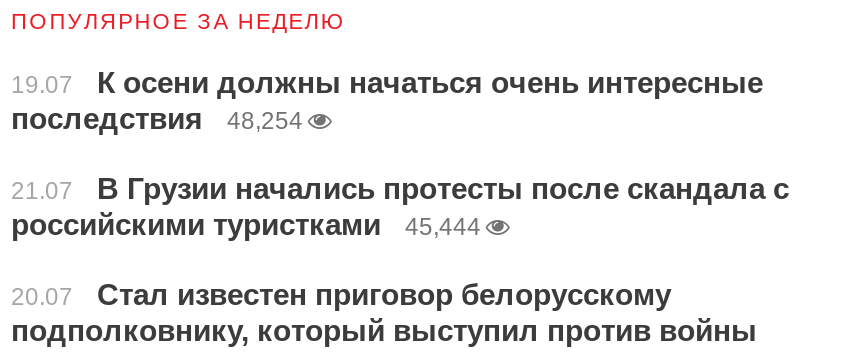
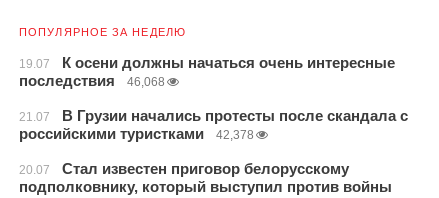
- последствия 48,254
+ последствия 46,068

- российскими туристками 45,444
+ российскими туристками 42,378
